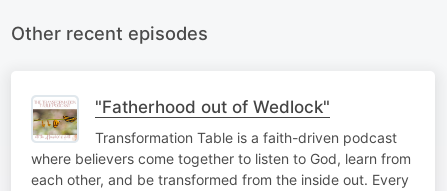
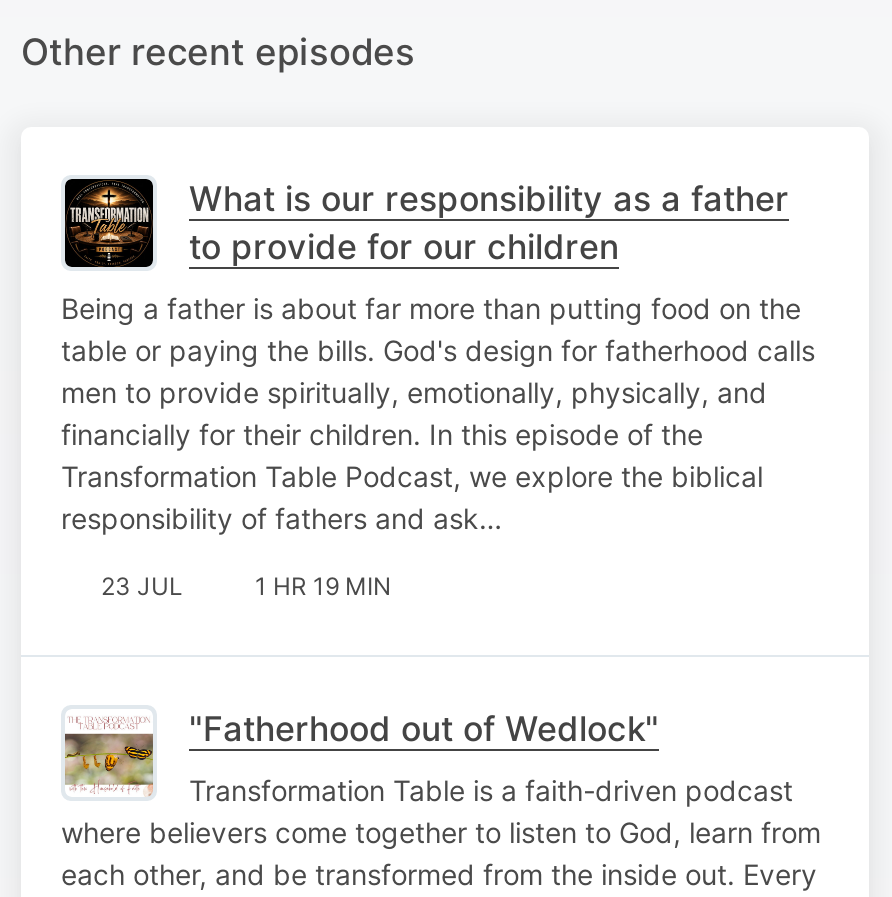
+ [image]
+ What is our responsibility as a father
+ to provide for our children
+ Being a father is about far more than putting food on the
+ table or paying the bills. God's design for fatherhood calls
+ men to provide spiritually, emotionally, physically, and
+ financially for their children. In this episode of the
+ Transformation Table Podcast, we explore the biblical
+ responsibility of fathers and ask…
+ 23 JUL
+ 1 HR 19 MIN
